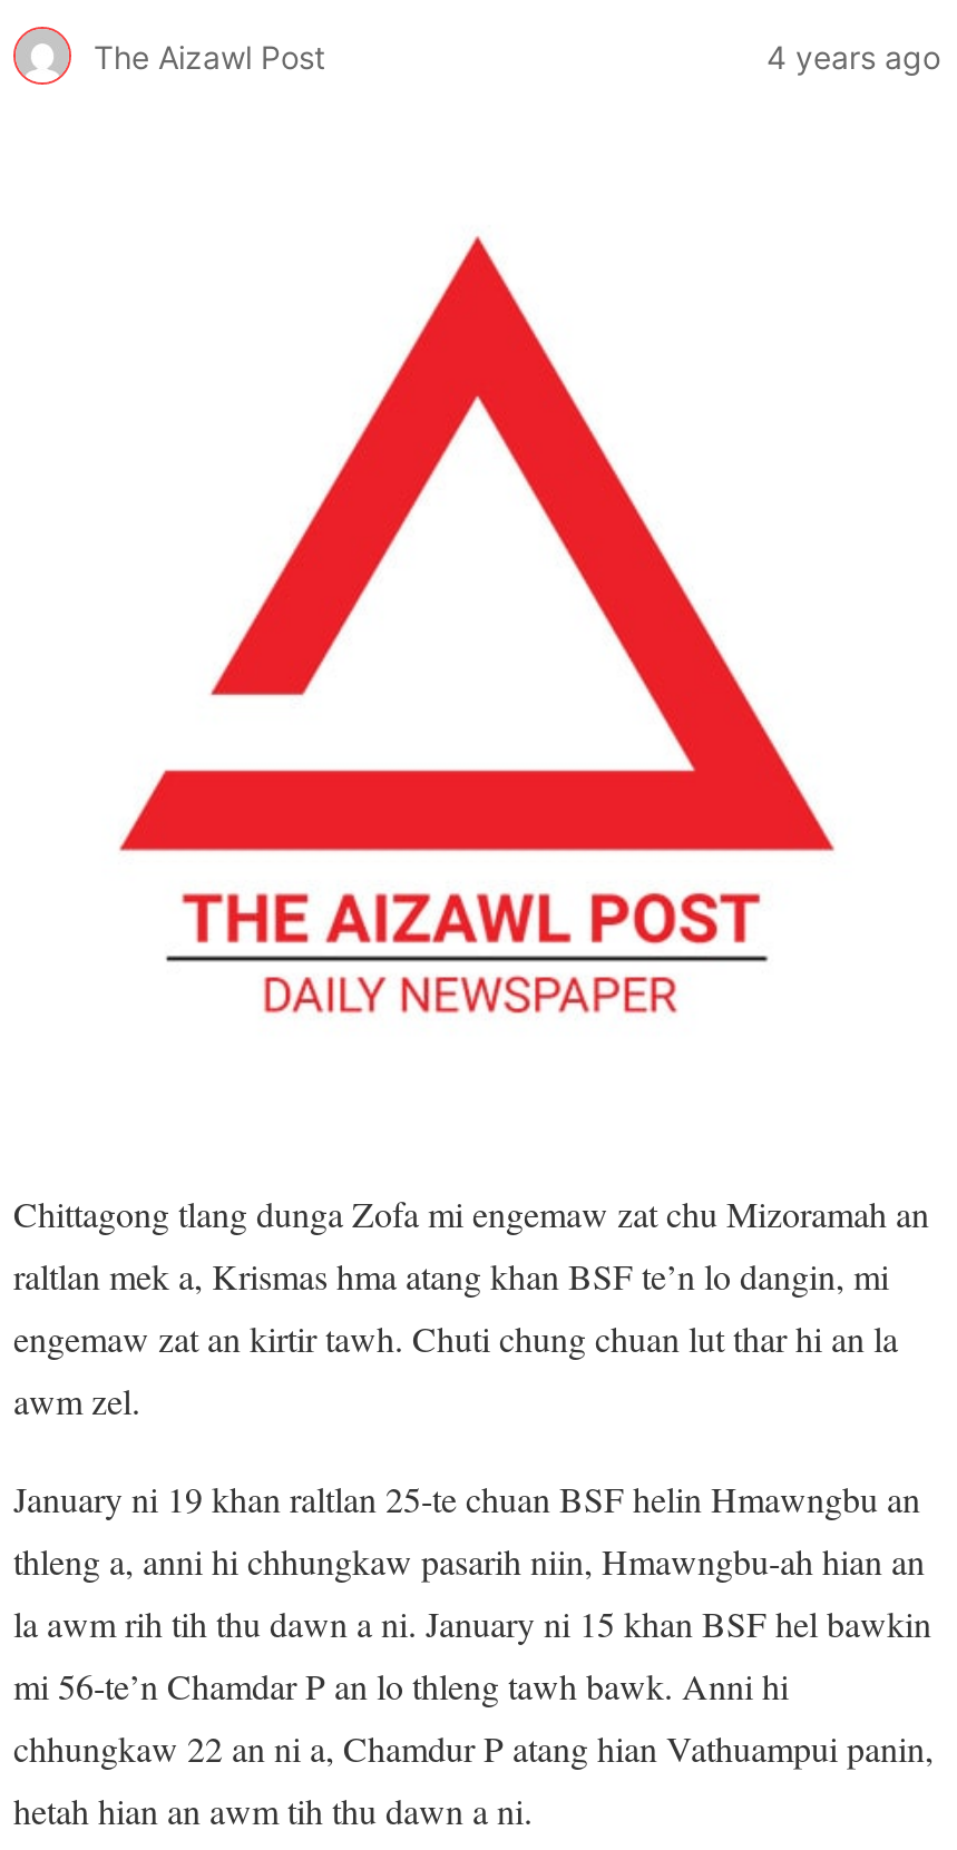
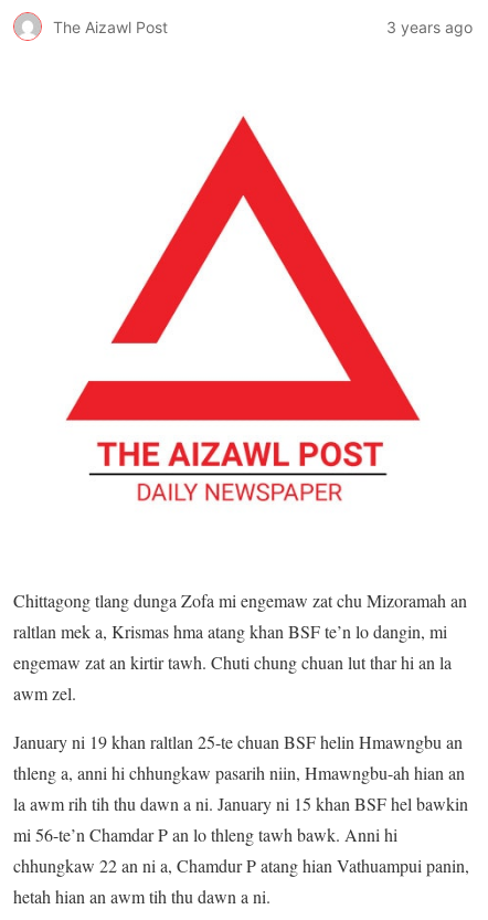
- 4 years ago
+ 3 years ago
